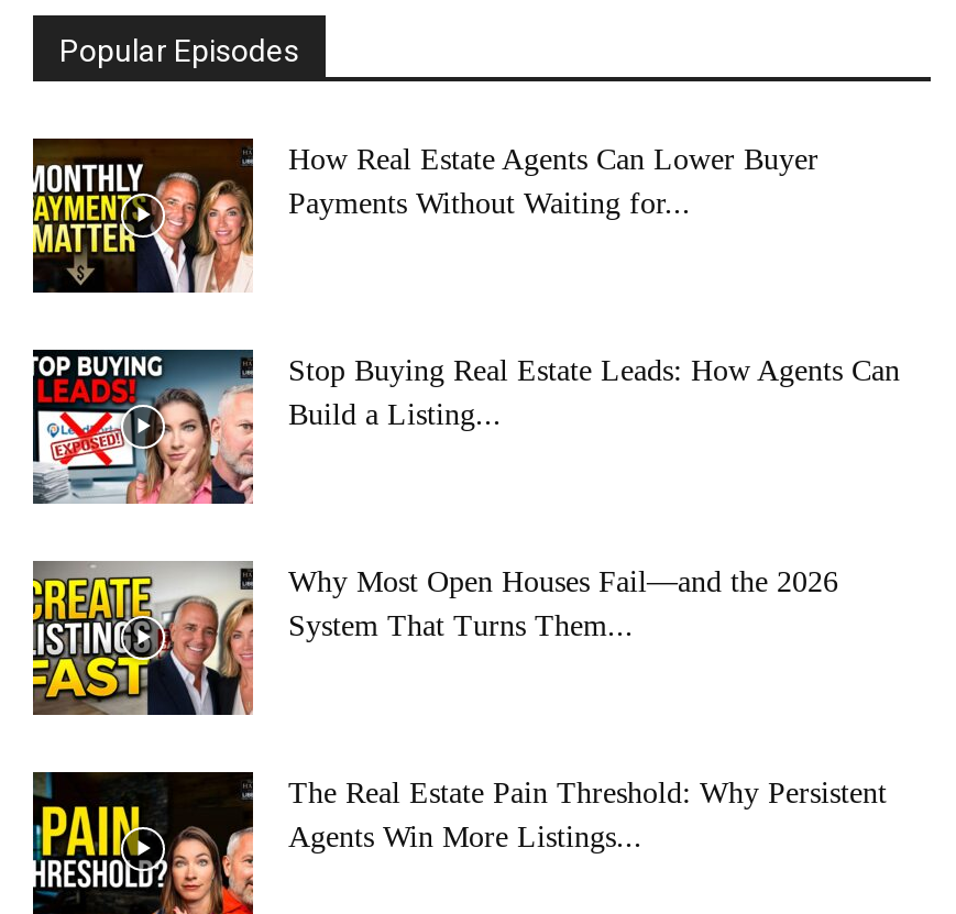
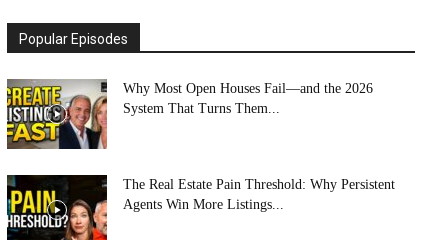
- [image]
- How Real Estate Agents Can Lower Buyer
- Payments Without Waiting for...

- [image]
- Stop Buying Real Estate Leads: How Agents Can
- Build a Listing...
